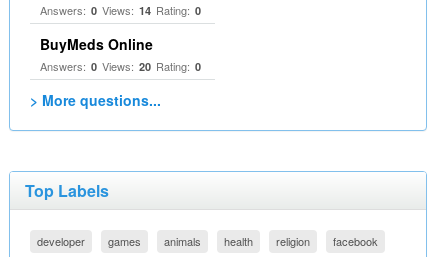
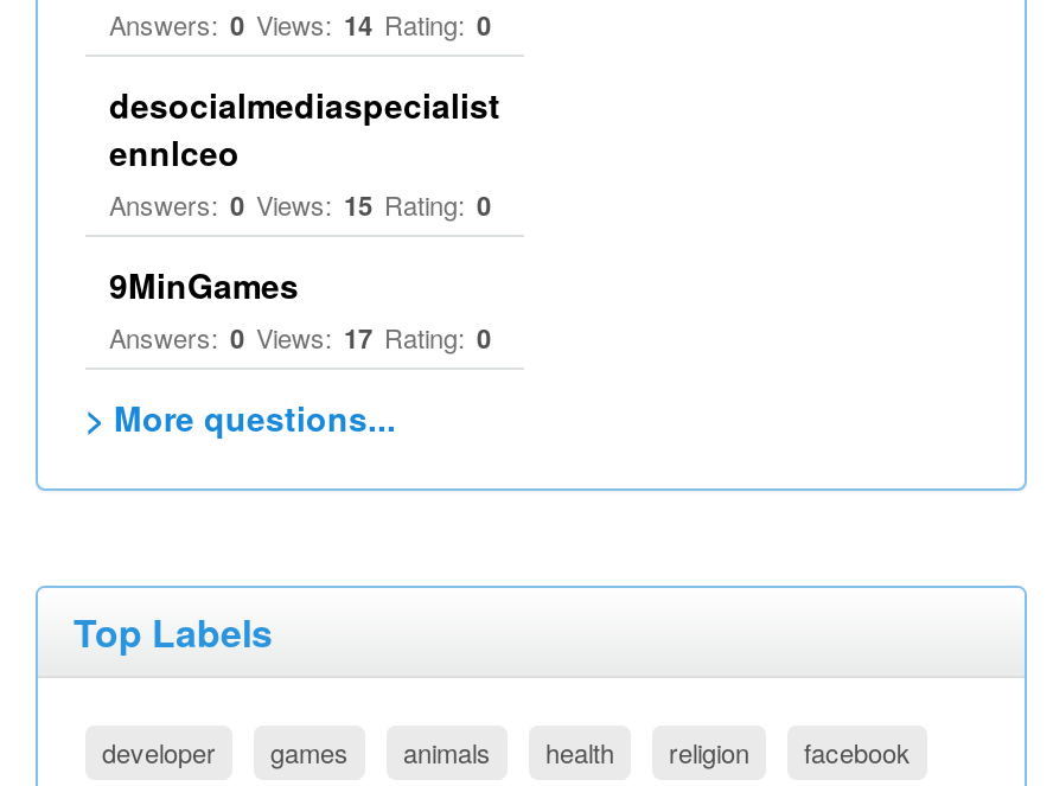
- BuyMeds Online
- Answers: 0 Views: 20 Rating: 0
+ desocialmediaspecialist
+ ennlceo
+ Answers: 0 Views: 15 Rating: 0
+ 9MinGames
+ Answers: 0 Views: 17 Rating: 0
